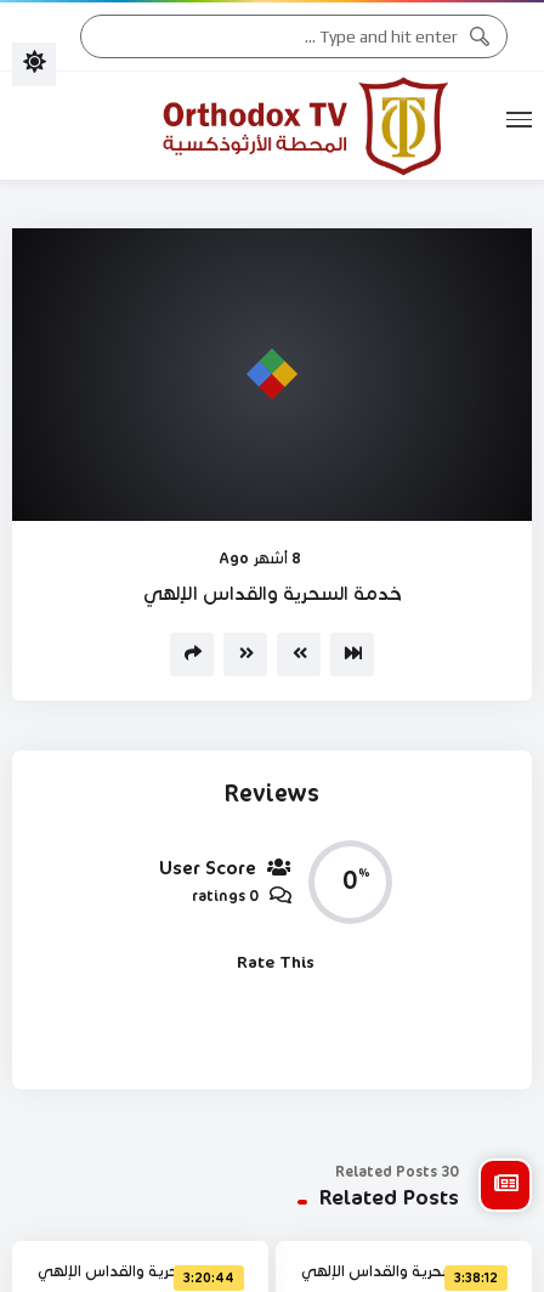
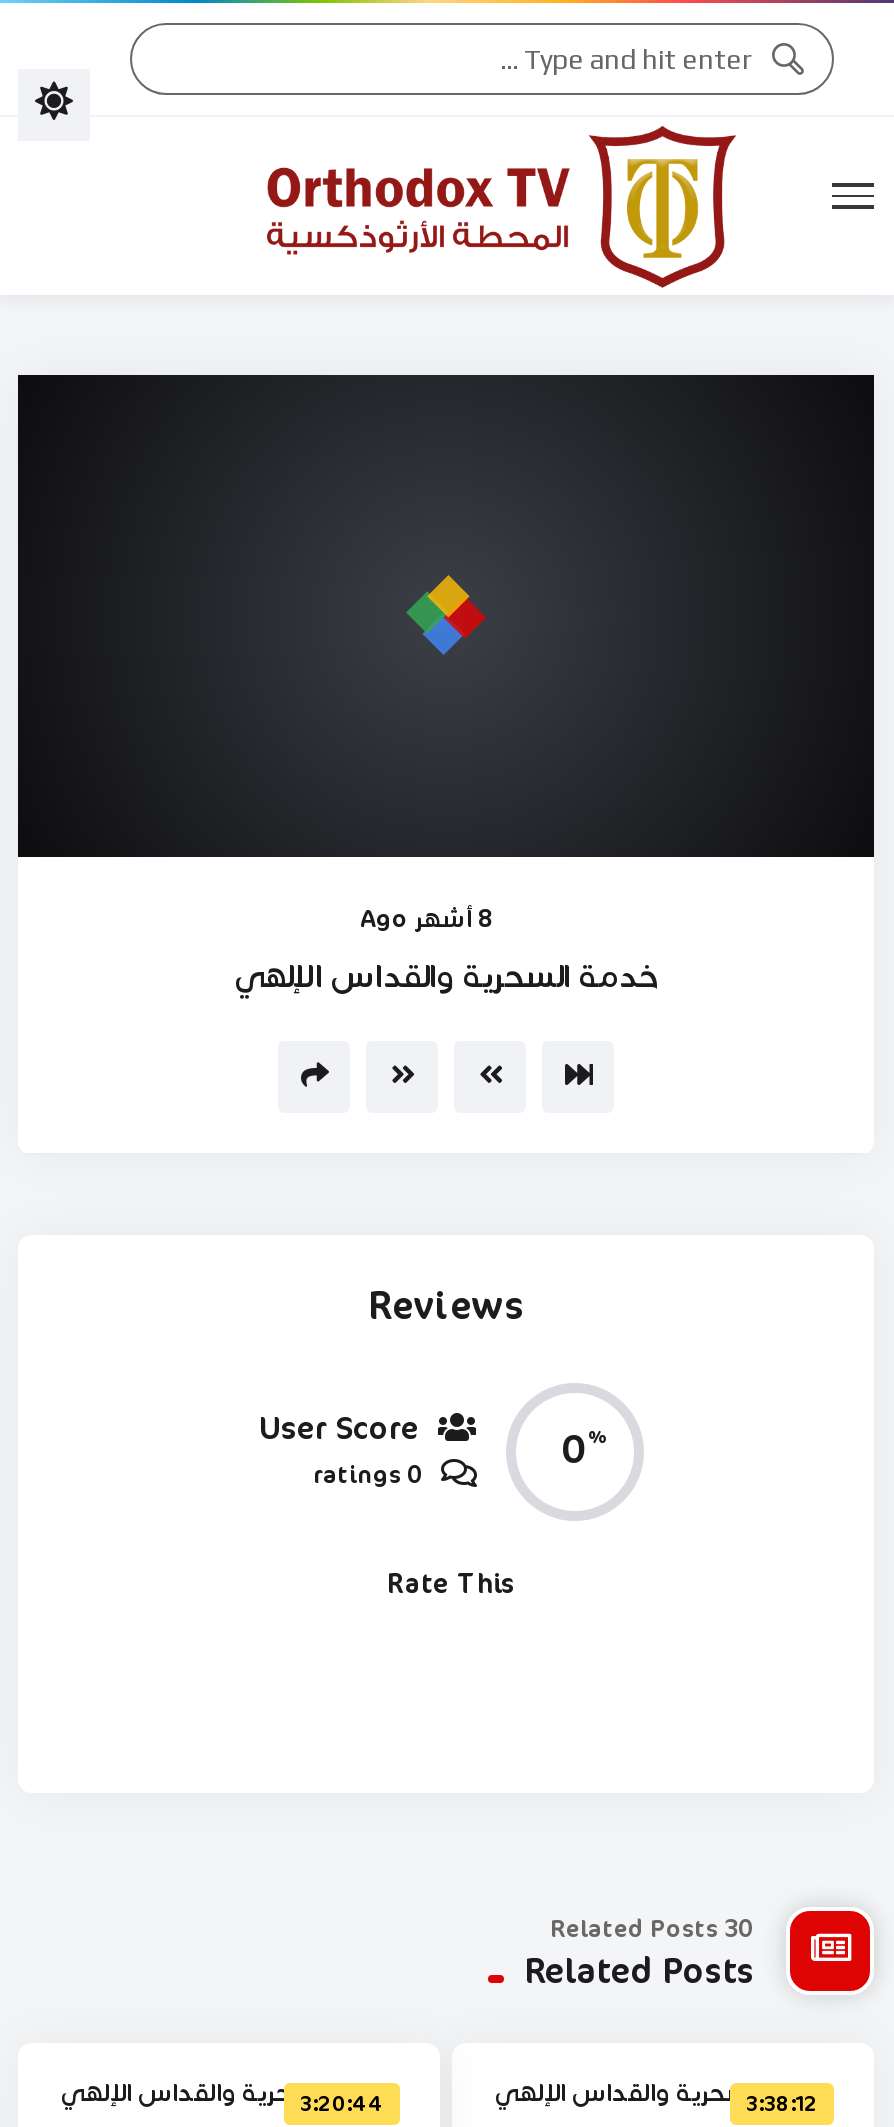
- [image]
+ [image]
